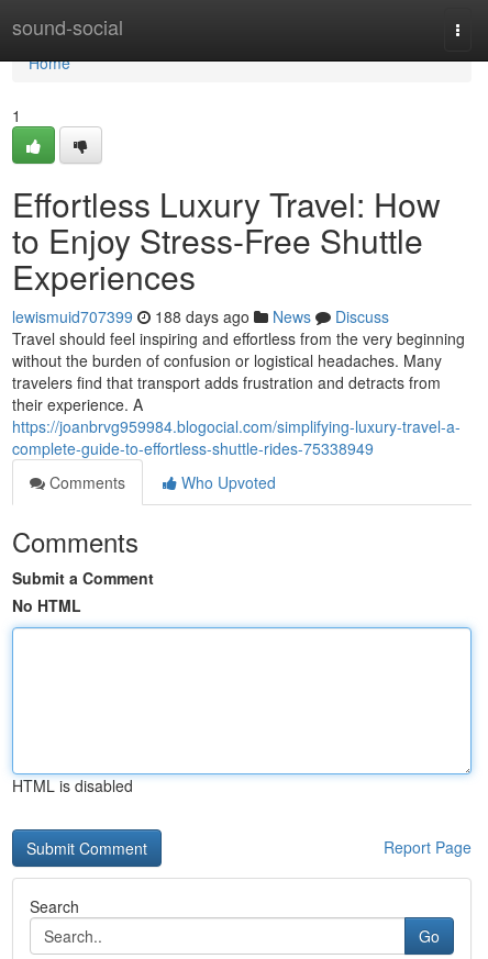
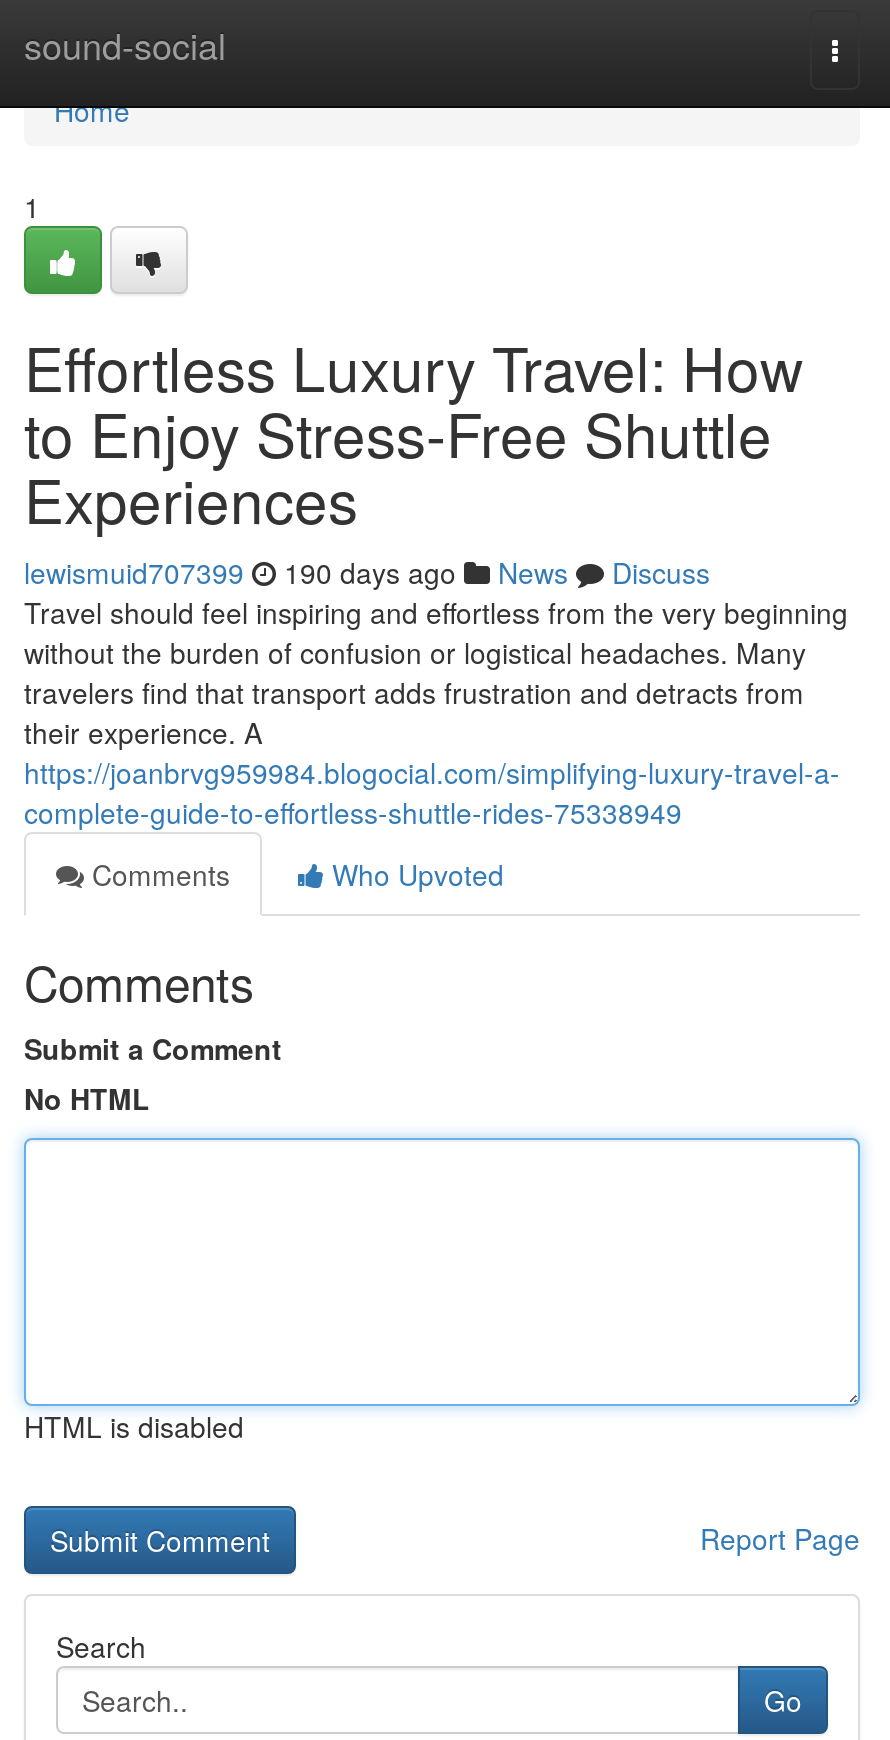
- lewismuid707399 188 days ago News Discuss
+ lewismuid707399 190 days ago News Discuss
